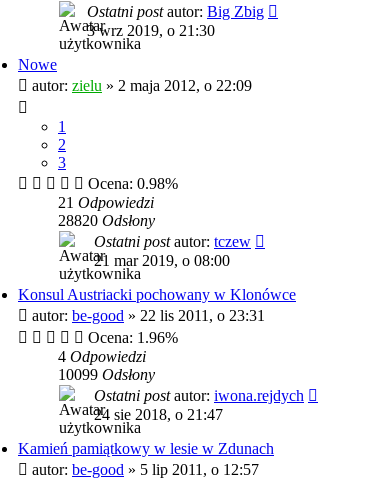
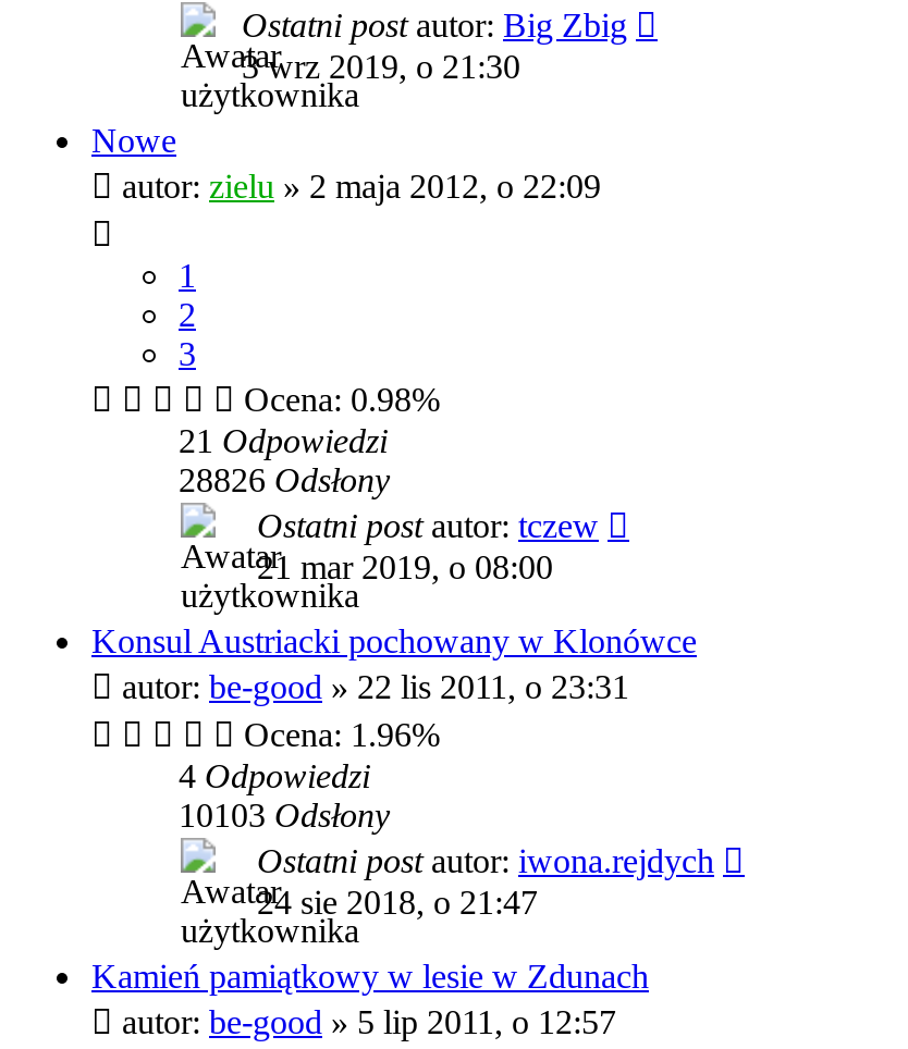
- 28820Odsłony
+ 28826Odsłony

- 10099 Odsłony
+ 10103 Odsłony
